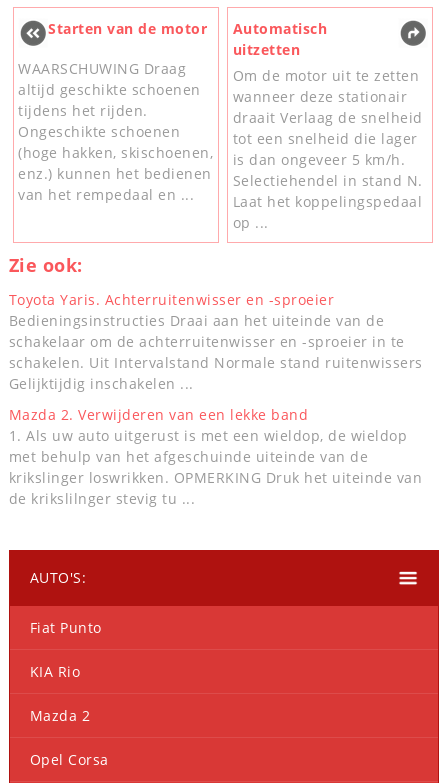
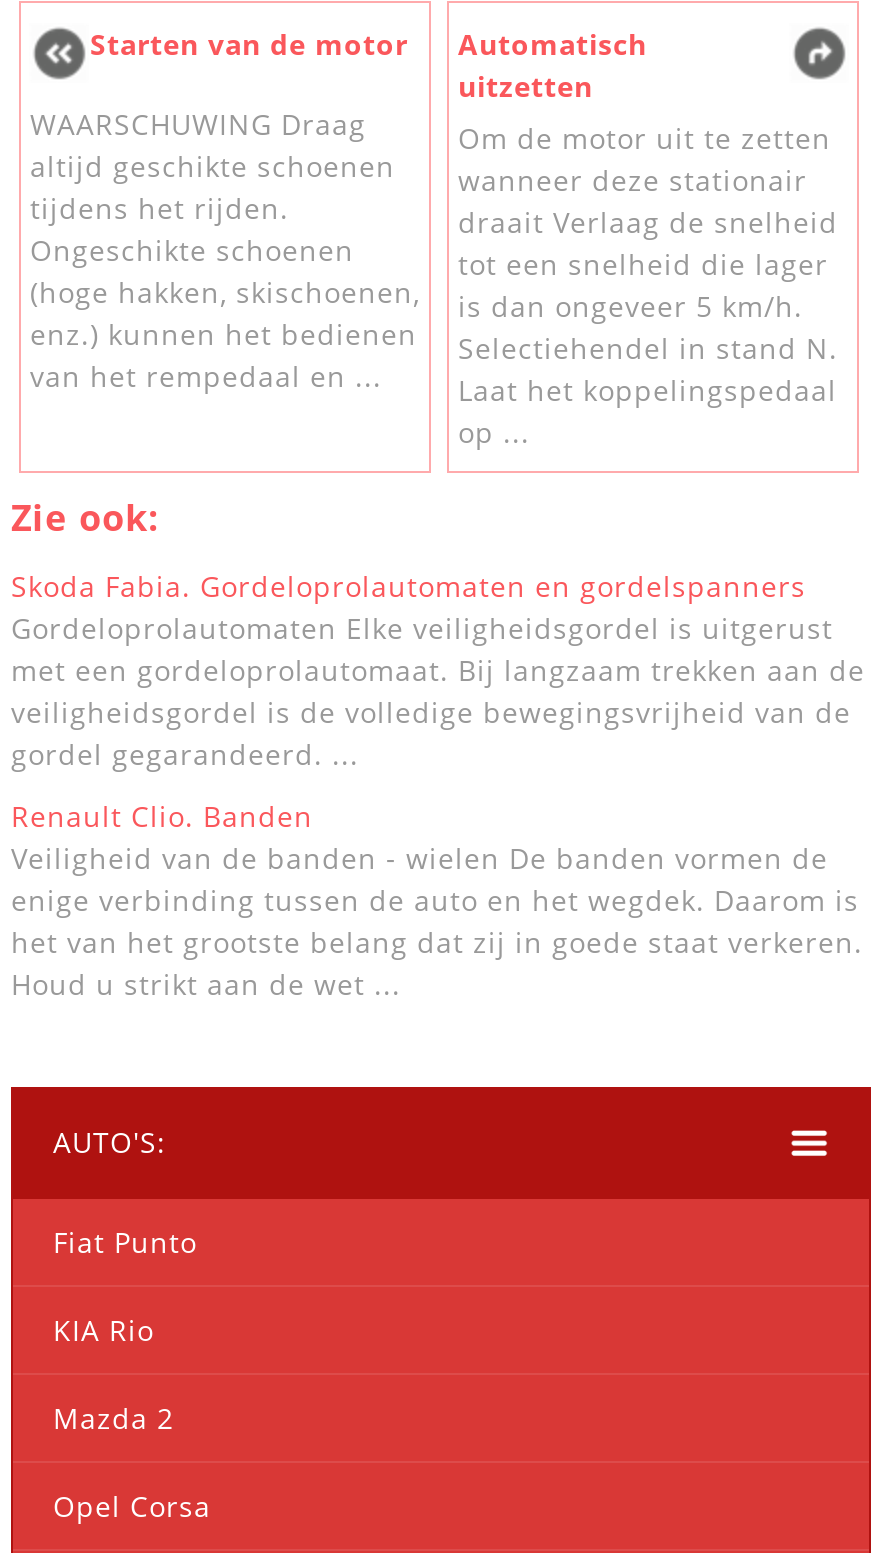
- Toyota Yaris. Achterruitenwisser en -sproeier
- Bedieningsinstructies Draai aan het uiteinde van de
- schakelaar om de achterruitenwisser en -sproeier in te
- schakelen. Uit Intervalstand Normale stand ruitenwissers
- Gelijktijdig inschakelen ...
+ Skoda Fabia. Gordeloprolautomaten en gordelspanners
+ Gordeloprolautomaten Elke veiligheidsgordel is uitgerust
+ met een gordeloprolautomaat. Bij langzaam trekken aan de
+ veiligheidsgordel is de volledige bewegingsvrijheid van de
+ gordel gegarandeerd. ...

- Mazda 2. Verwijderen van een lekke band
- 1. Als uw auto uitgerust is met een wieldop, de wieldop
- met behulp van het afgeschuinde uiteinde van de
- krikslinger loswrikken. OPMERKING Druk het uiteinde van
- de krikslilnger stevig tu ...
+ Renault Clio. Banden
+ Veiligheid van de banden - wielen De banden vormen de
+ enige verbinding tussen de auto en het wegdek. Daarom is
+ het van het grootste belang dat zij in goede staat verkeren.
+ Houd u strikt aan de wet ...
